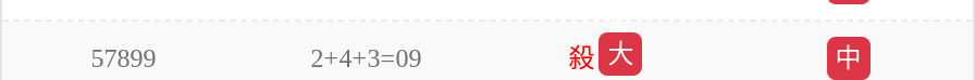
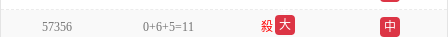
- 57899
+ 57356

- 2+4+3=09
+ 0+6+5=11
